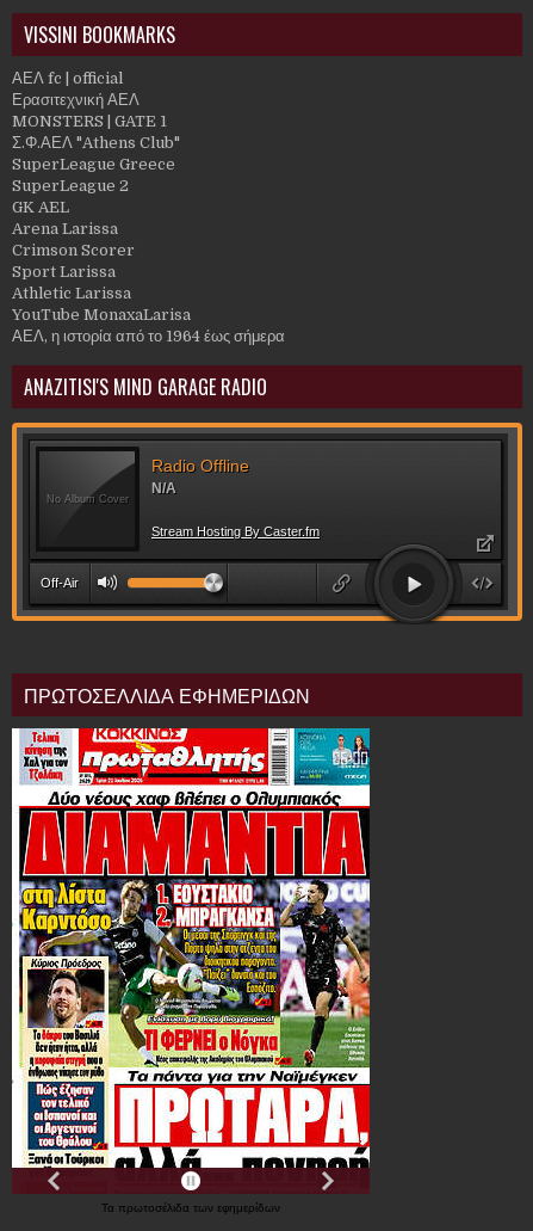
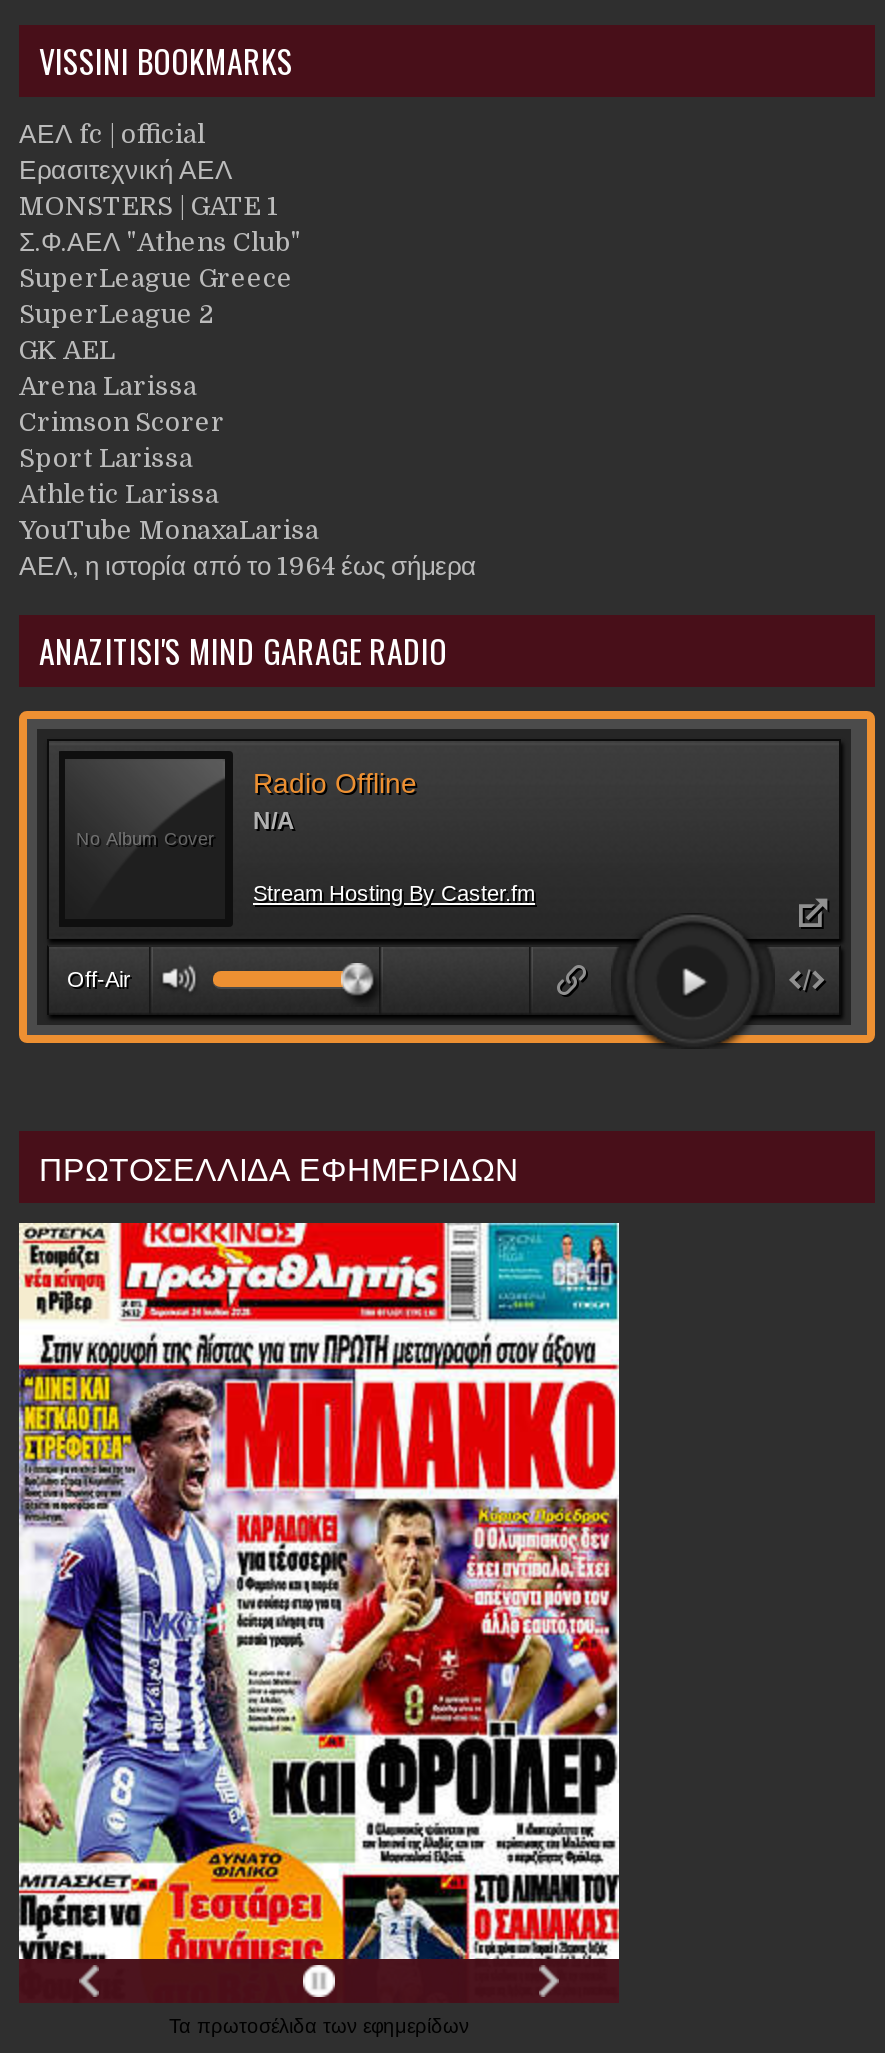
- [image]
+ [image]
